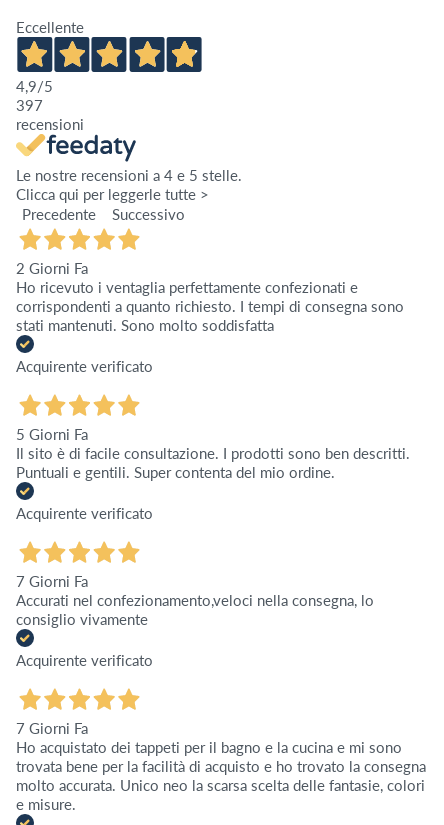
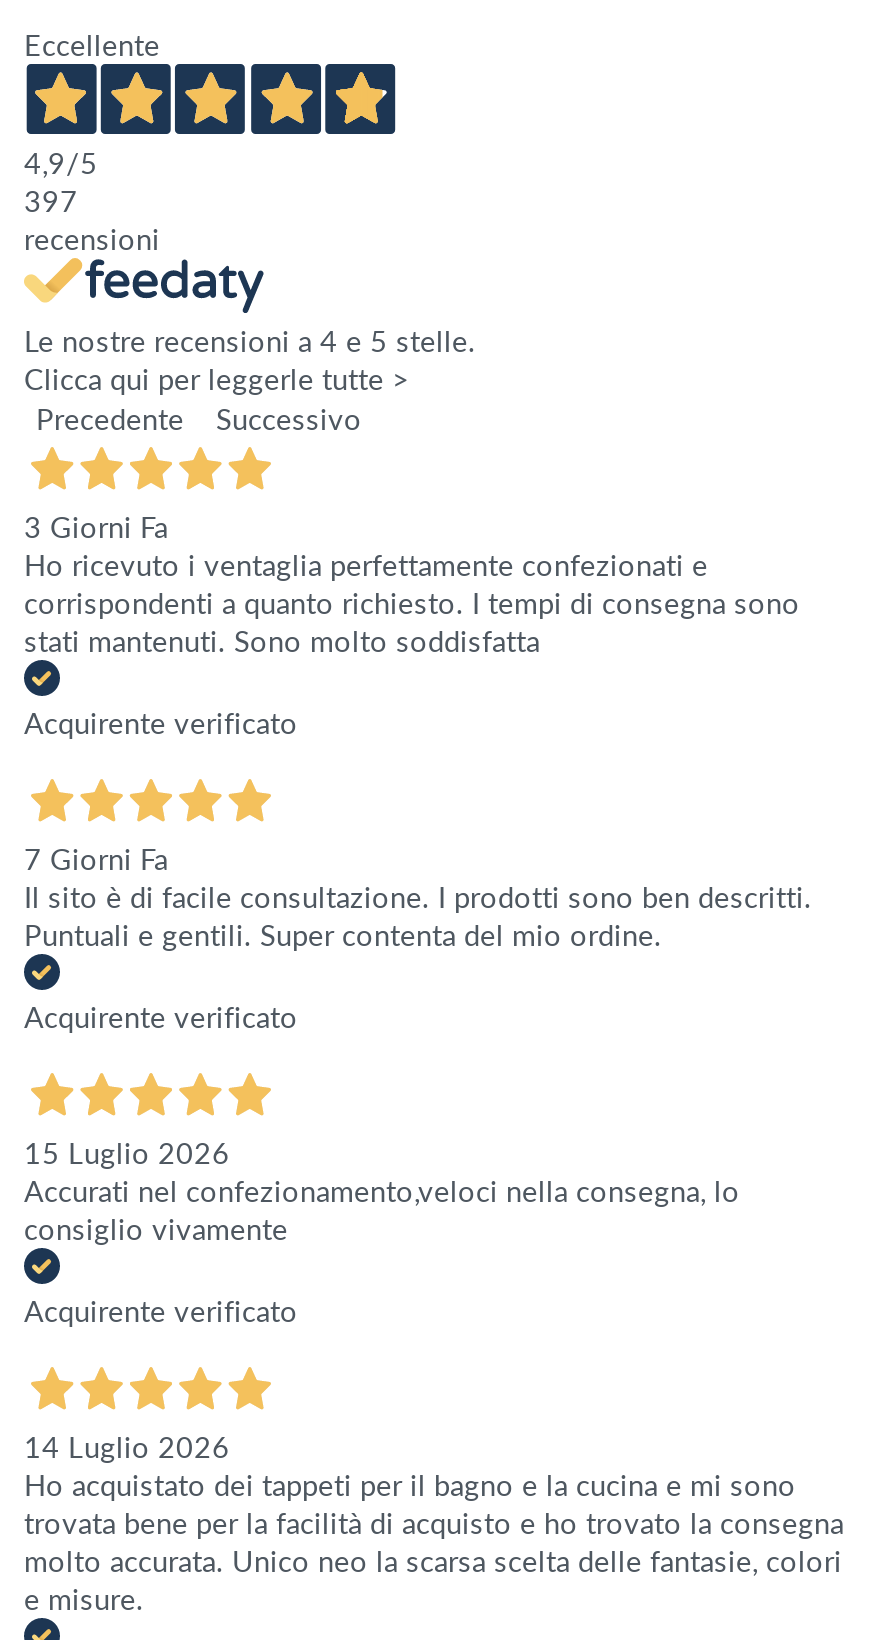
- 2 Giorni Fa
+ 3 Giorni Fa

- 5 Giorni Fa
+ 7 Giorni Fa

- 7 Giorni Fa
+ 15 Luglio 2026

- 7 Giorni Fa
+ 14 Luglio 2026
